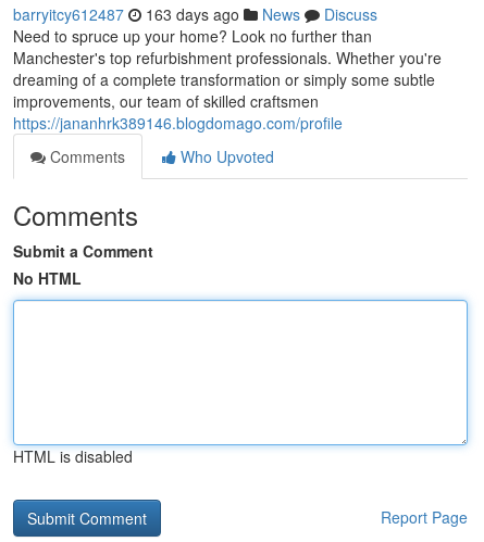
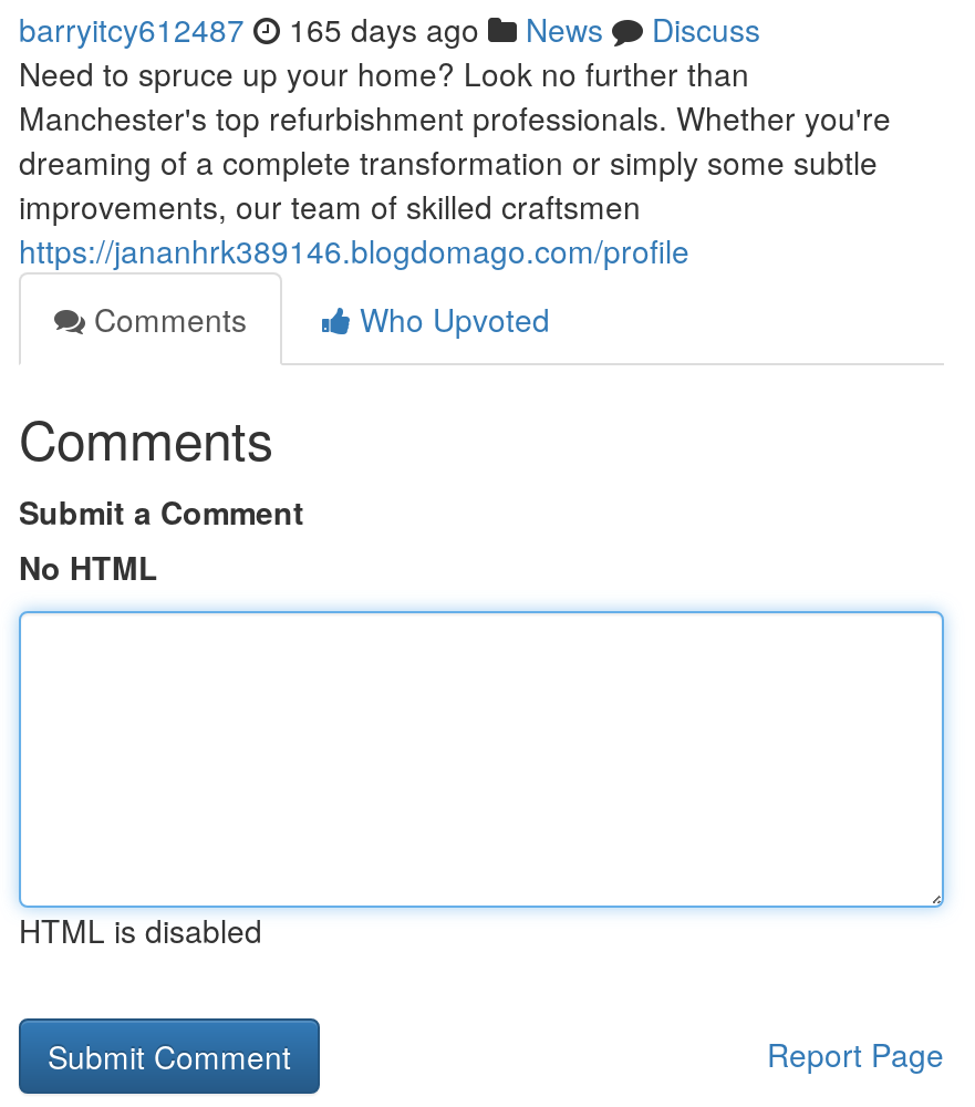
- barryitcy612487 163 days ago News Discuss
+ barryitcy612487 165 days ago News Discuss
